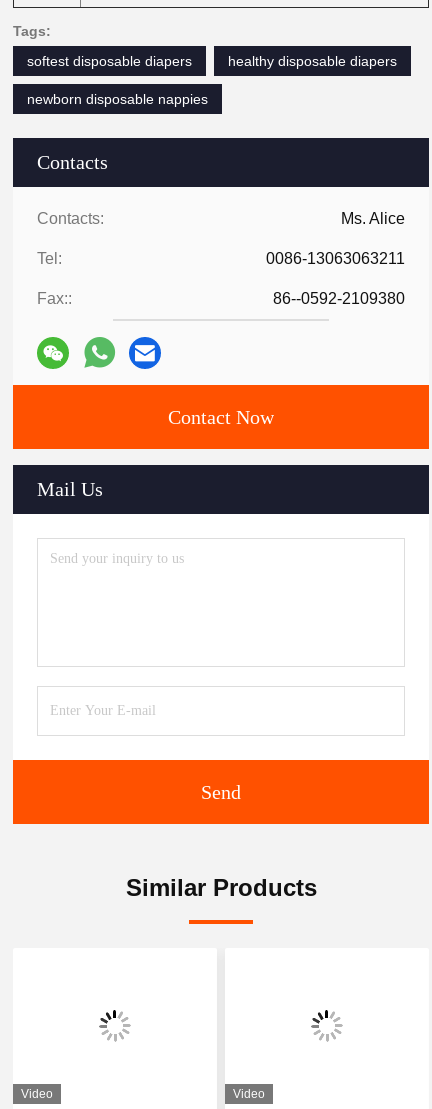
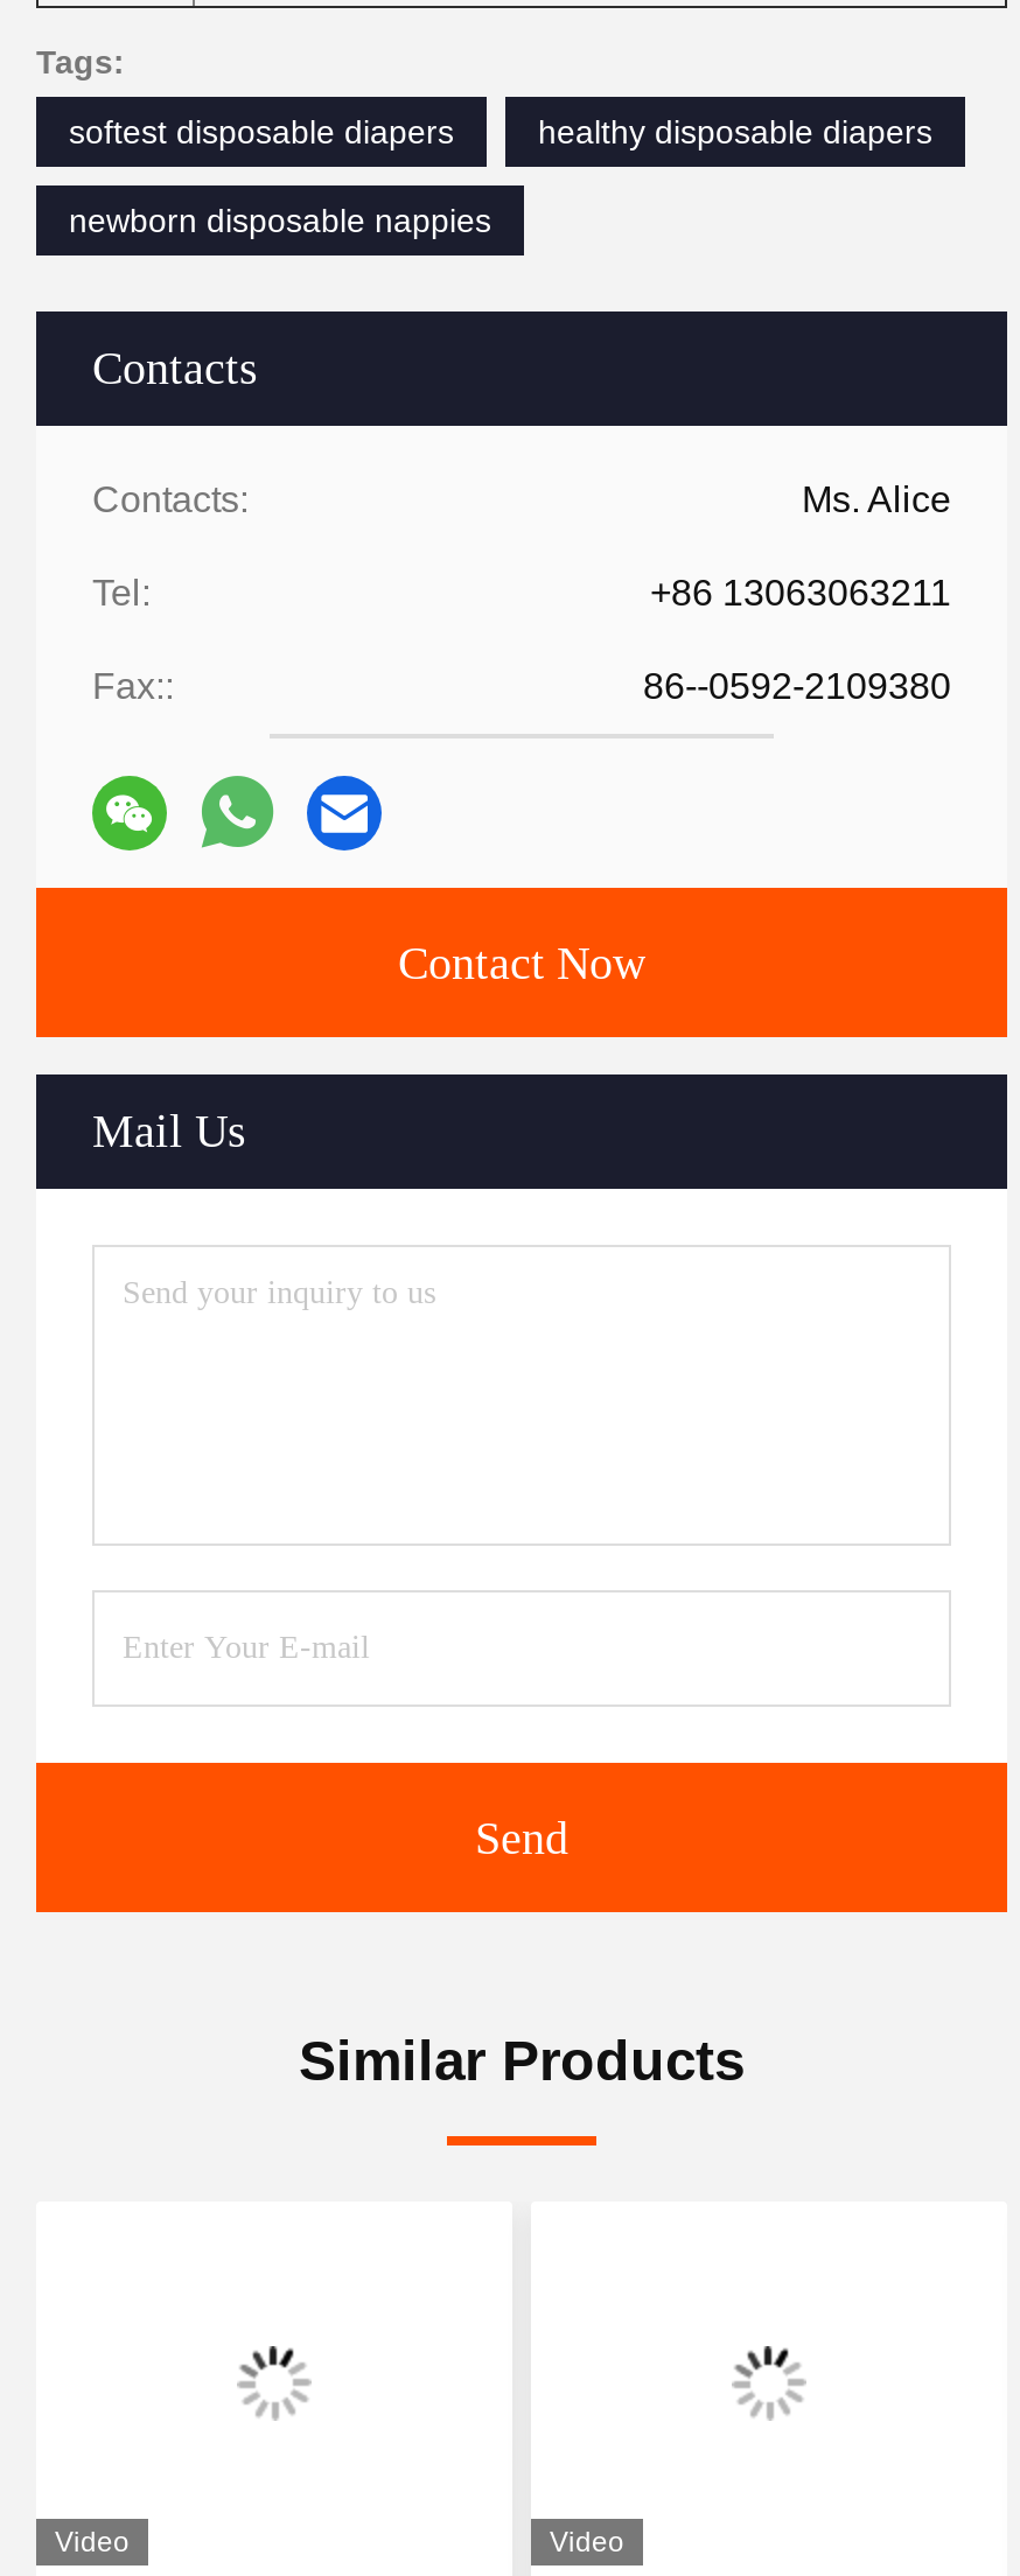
- 0086-13063063211
+ +86 13063063211
